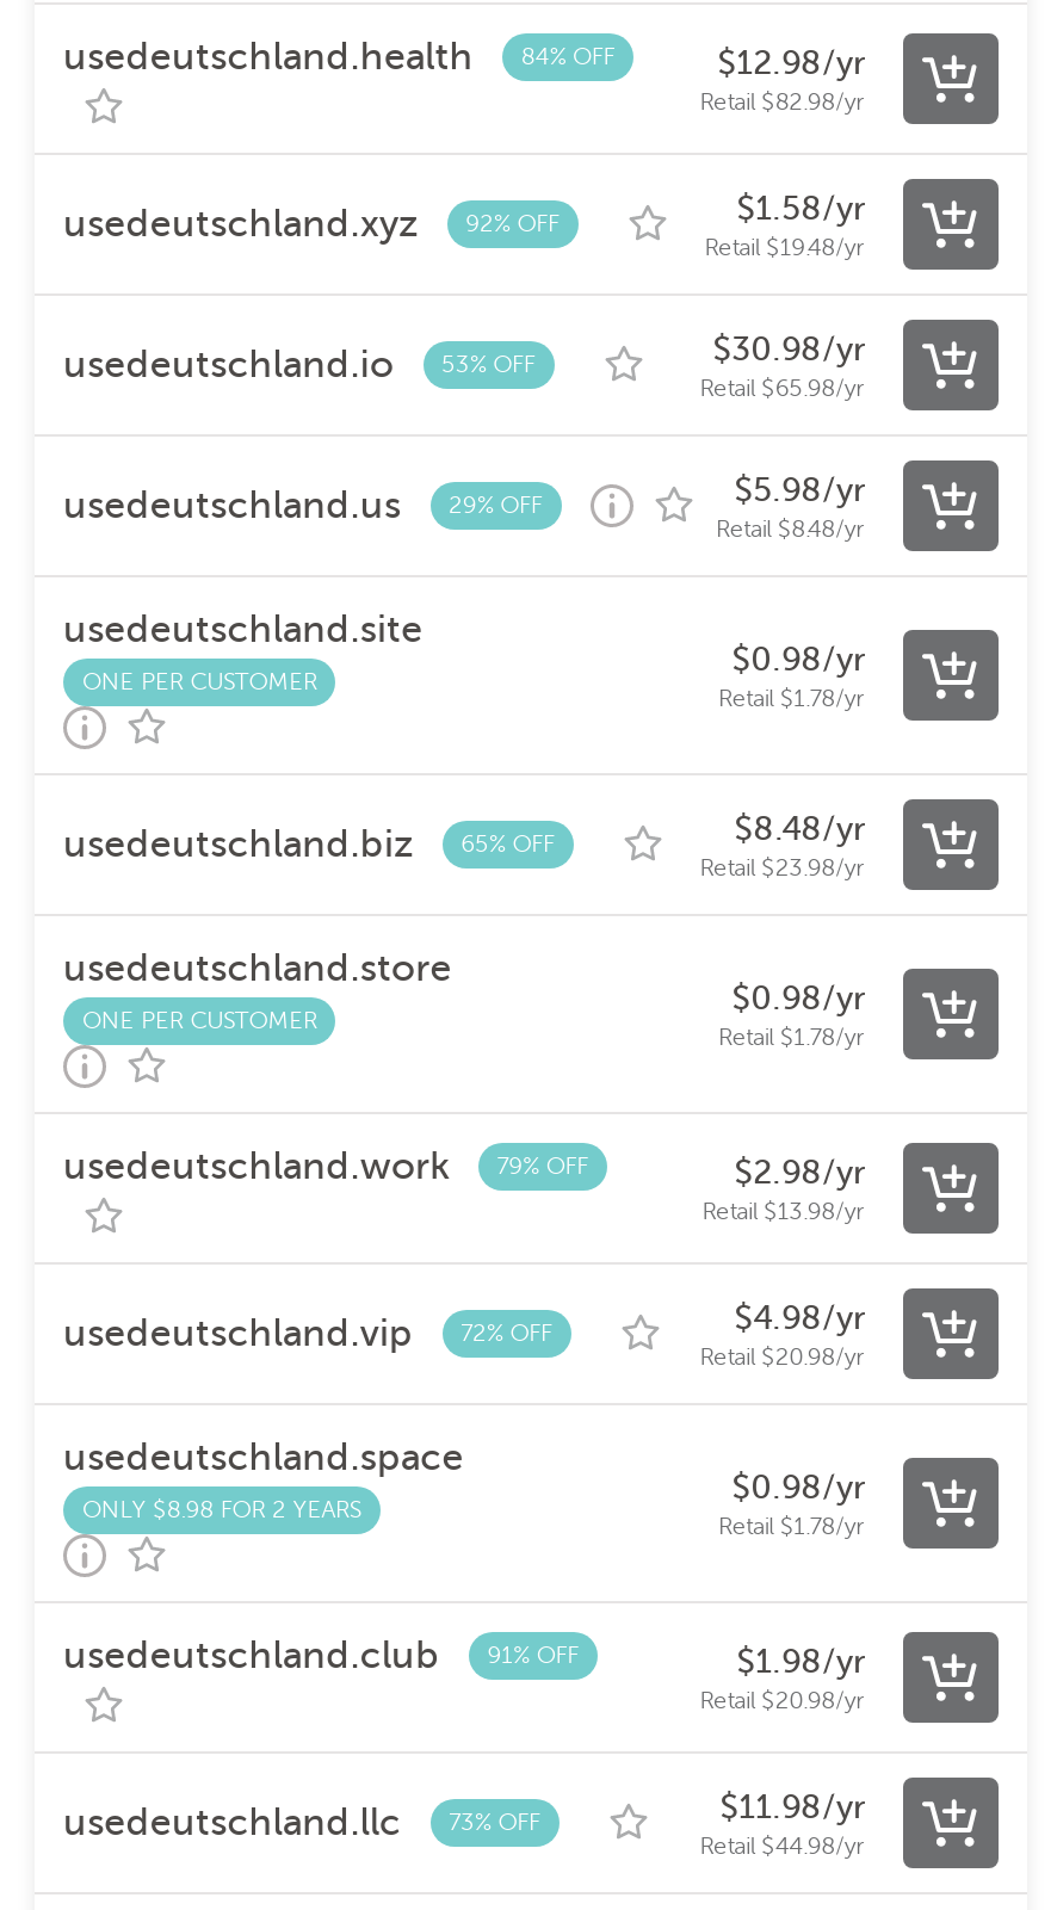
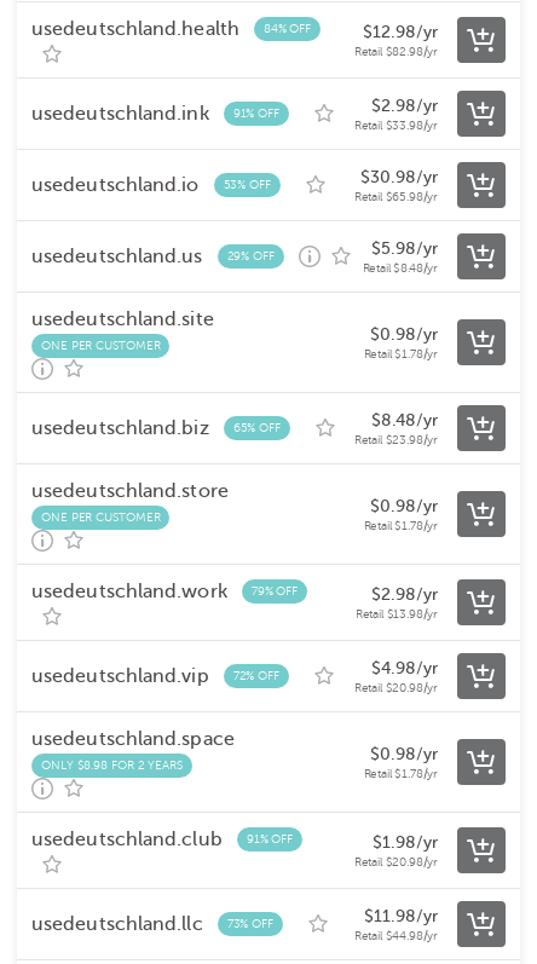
- usedeutschland.xyz
- 92% OFF
- $1.58/yr
- Retail $19.48/yr
+ usedeutschland.ink
+ 91% OFF
+ $2.98/yr
+ Retail $33.98/yr
